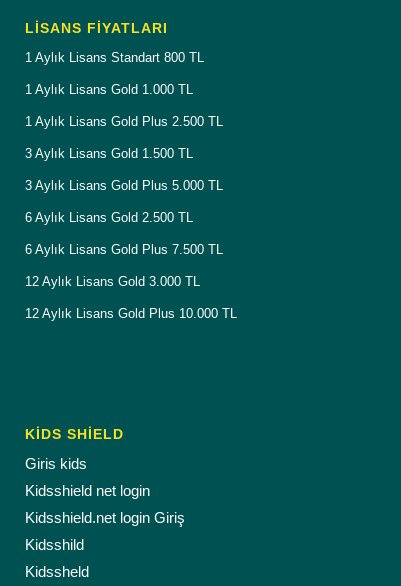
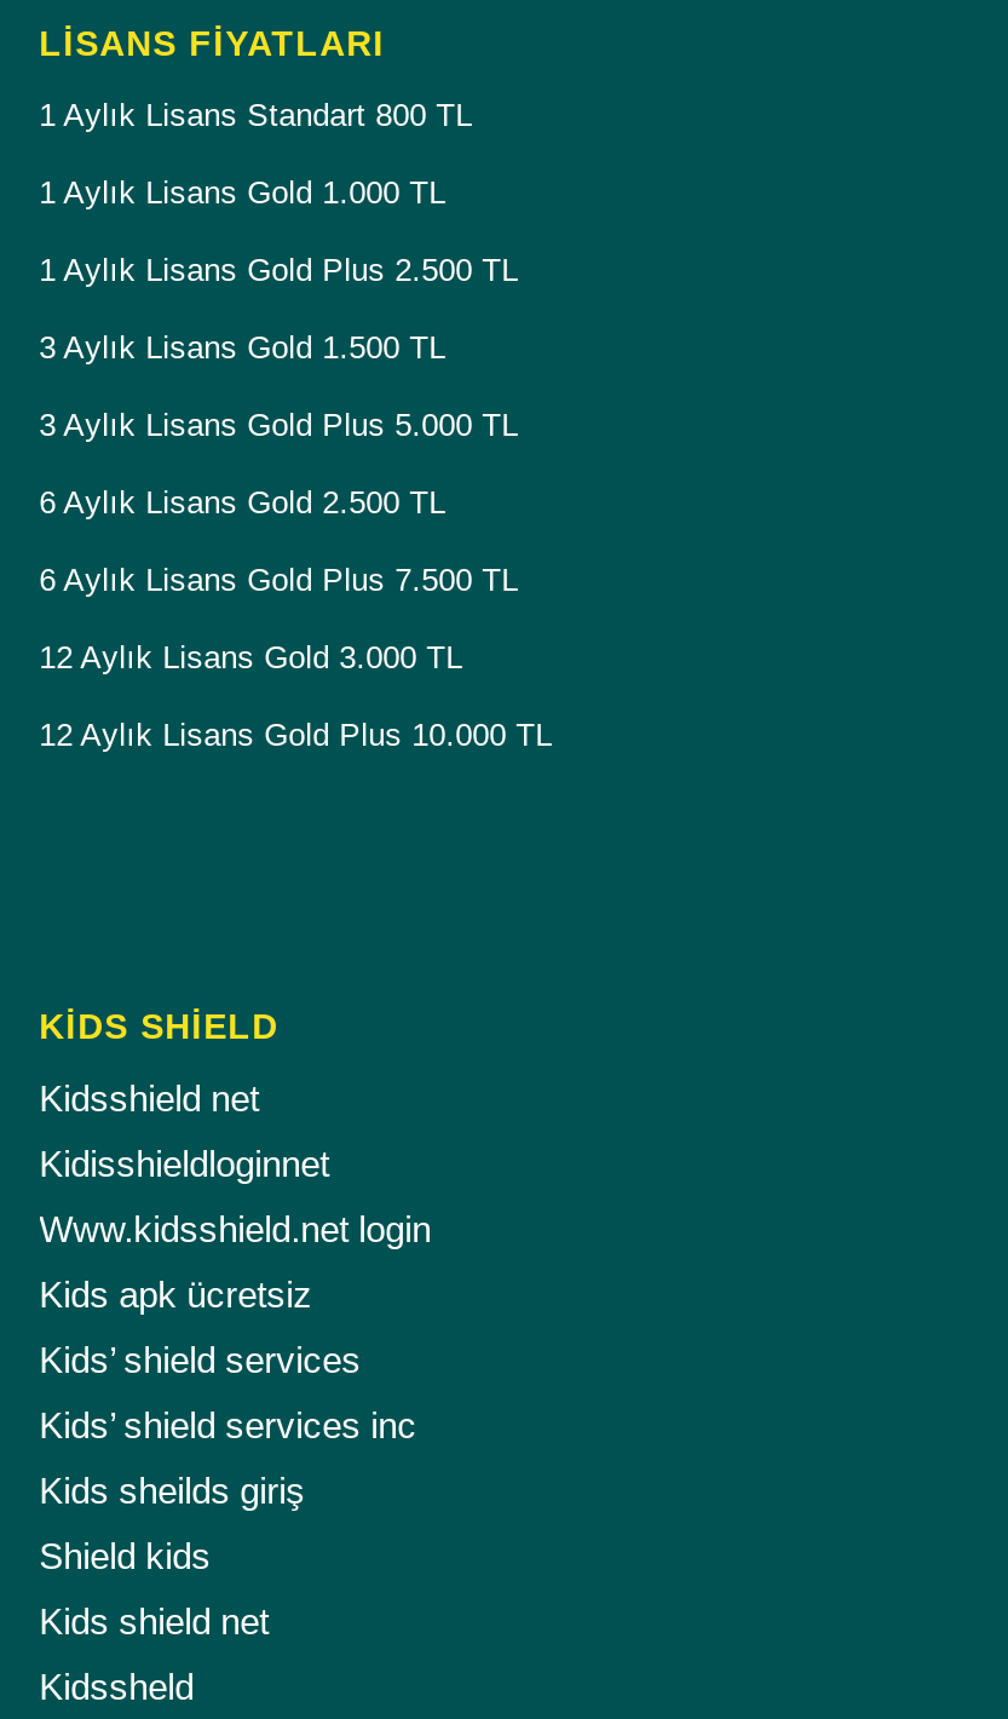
- Giris kids
- Kidsshield net login
- Kidsshield.net login Giriş
- Kidsshild
+ Kidsshield net
+ Kidisshieldloginnet
+ Www.kidsshield.net login
+ Kids apk ücretsiz
+ Kids’ shield services
+ Kids’ shield services inc
+ Kids sheilds giriş
+ Shield kids
+ Kids shield net
